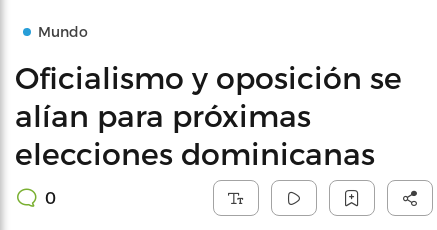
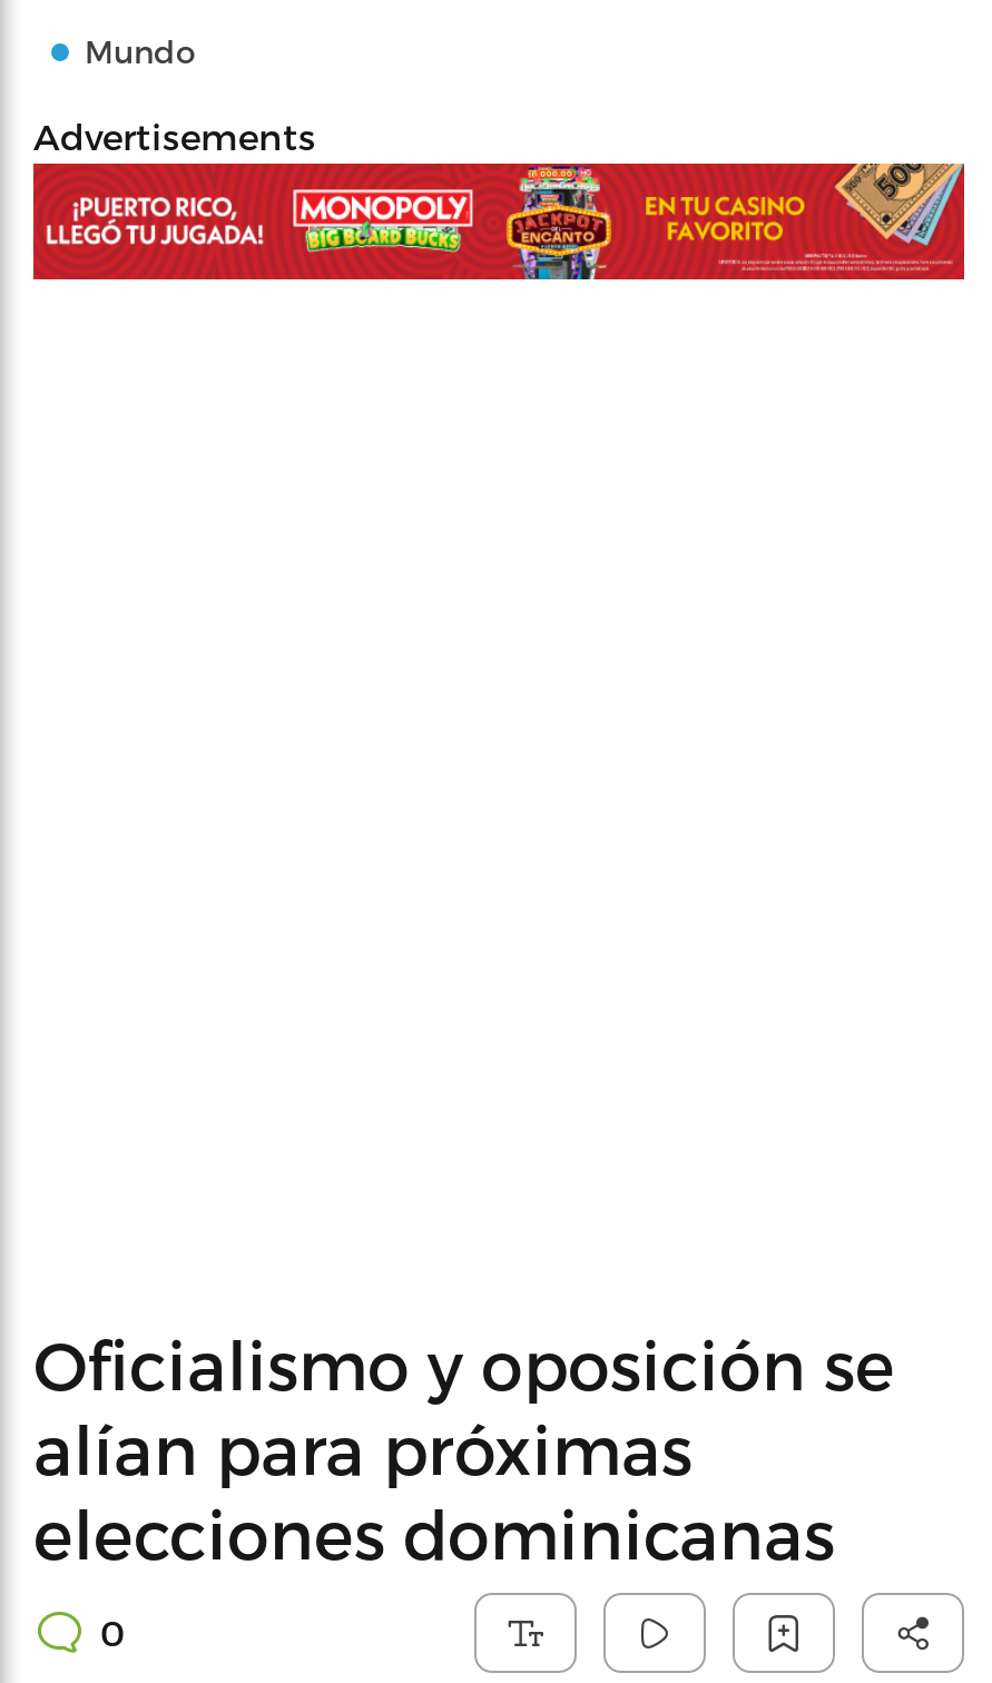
+ [image]

+ Advertisements
